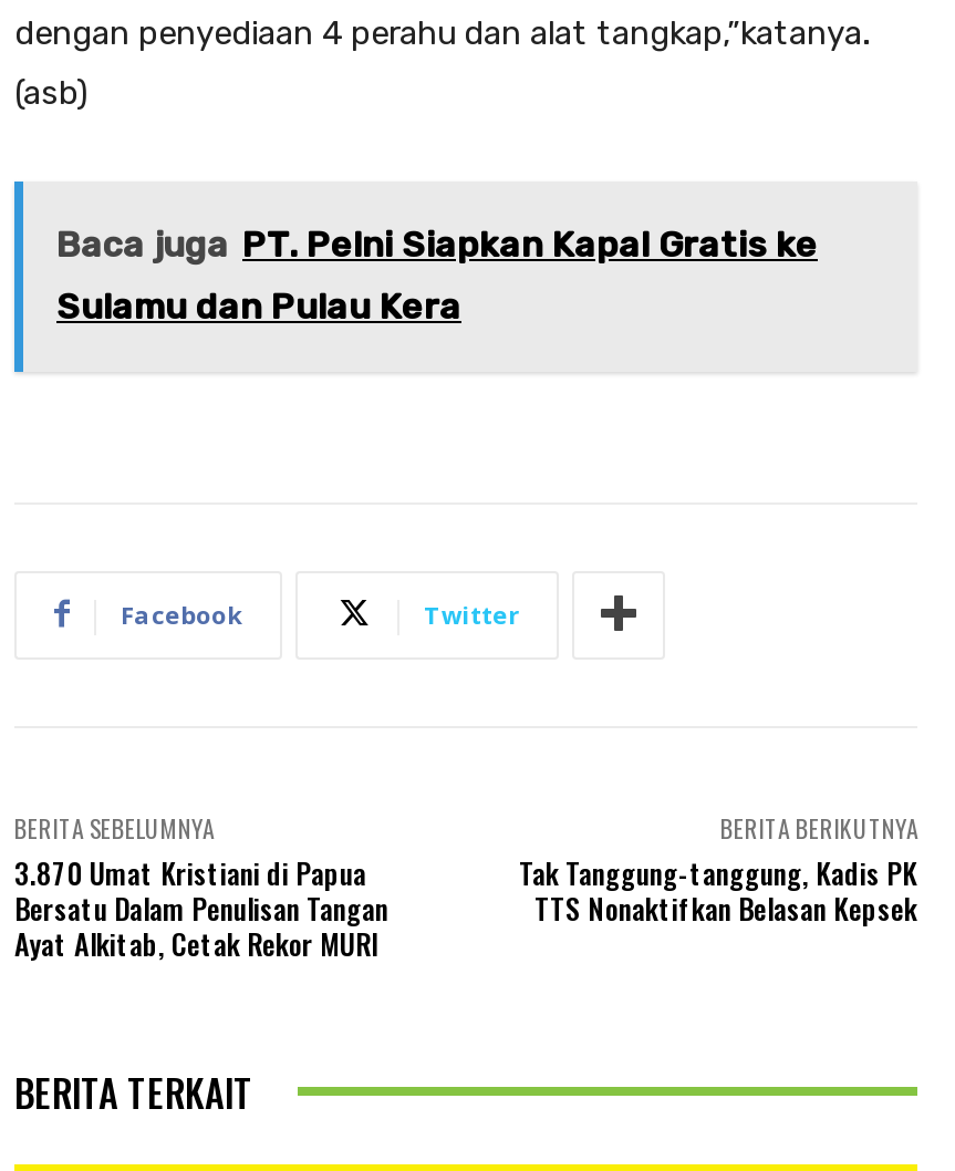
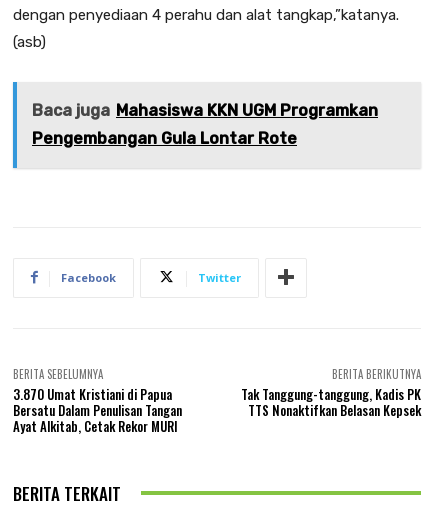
- Baca juga PT. Pelni Siapkan Kapal Gratis ke
+ Baca juga Mahasiswa KKN UGM Programkan

- Sulamu dan Pulau Kera
+ Pengembangan Gula Lontar Rote
